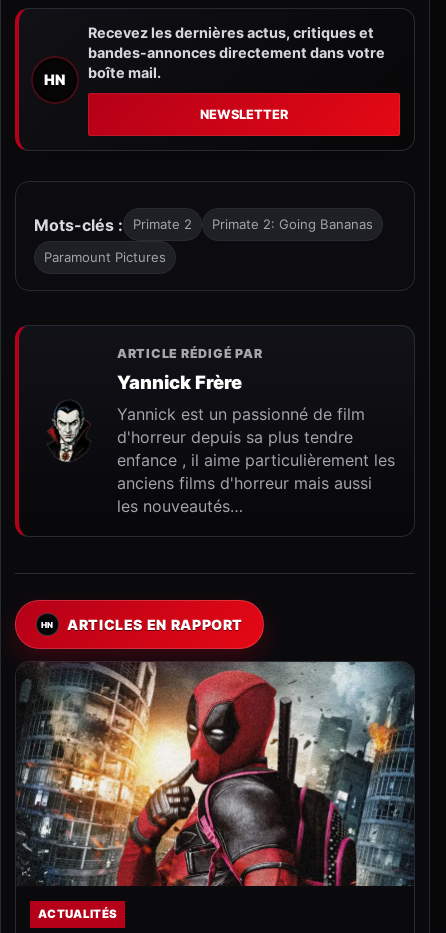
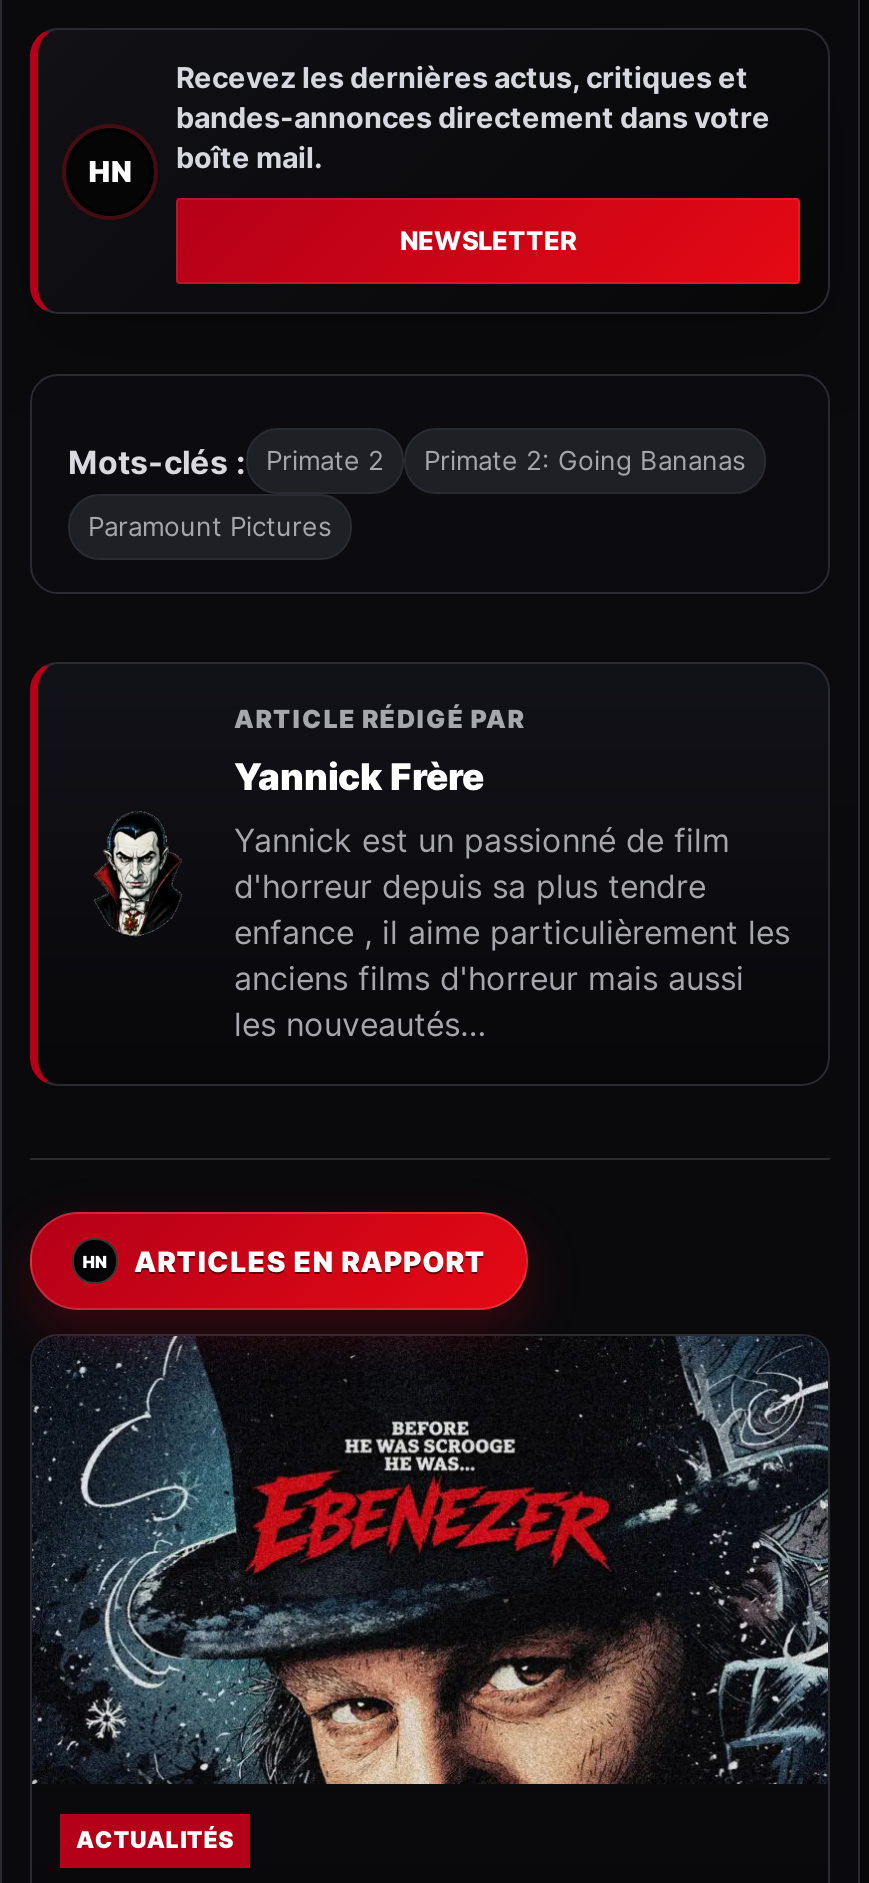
- [image]
+ [image]
